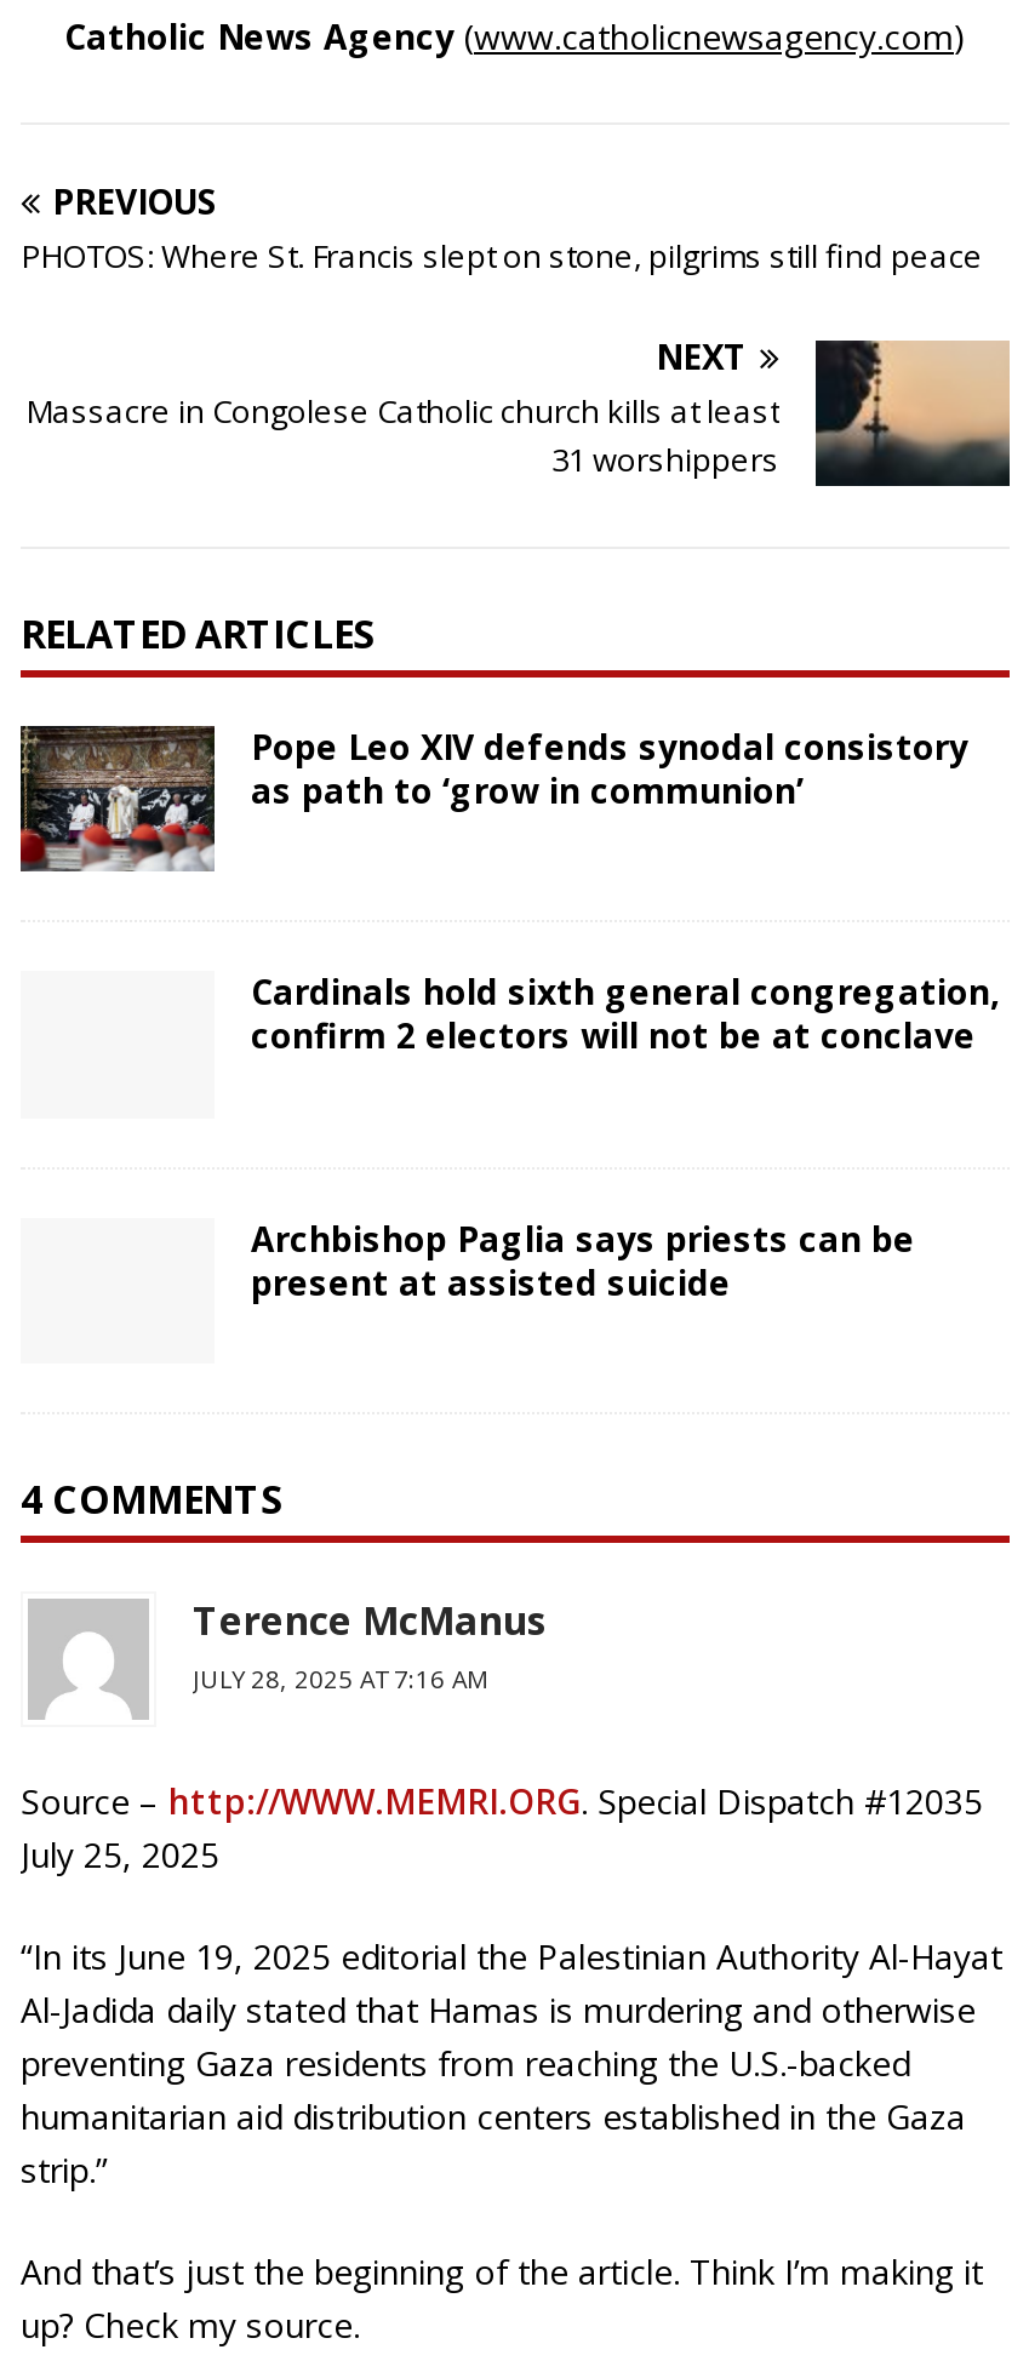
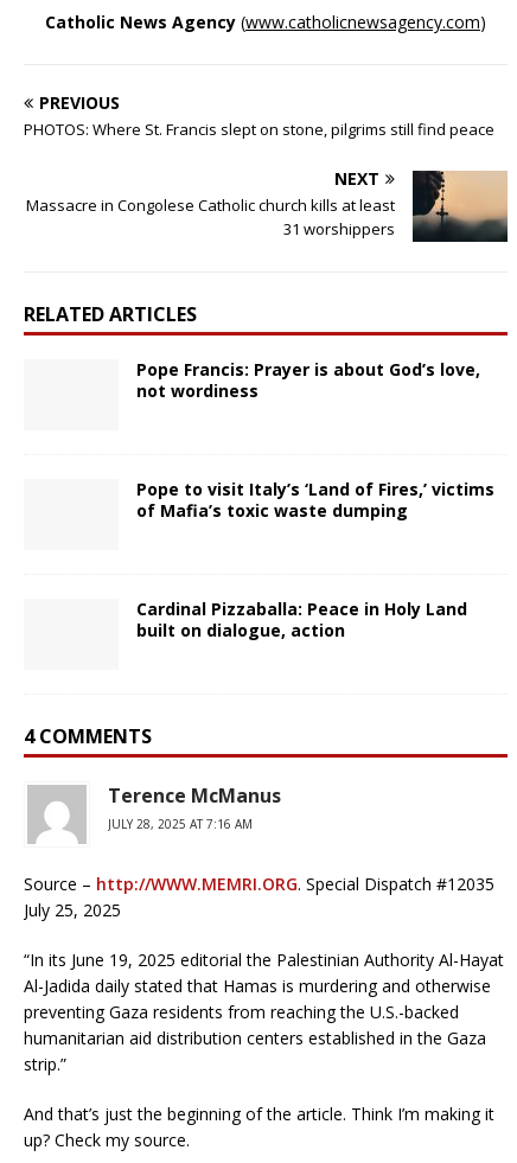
- [image]

- Pope Leo XIV defends synodal consistory
- as path to ‘grow in communion’
+ Pope Francis: Prayer is about God’s love,
+ not wordiness

- Cardinals hold sixth general congregation,
- confirm 2 electors will not be at conclave
+ Pope to visit Italy’s ‘Land of Fires,’ victims
+ of Mafia’s toxic waste dumping

- Archbishop Paglia says priests can be
- present at assisted suicide
+ Cardinal Pizzaballa: Peace in Holy Land
+ built on dialogue, action
